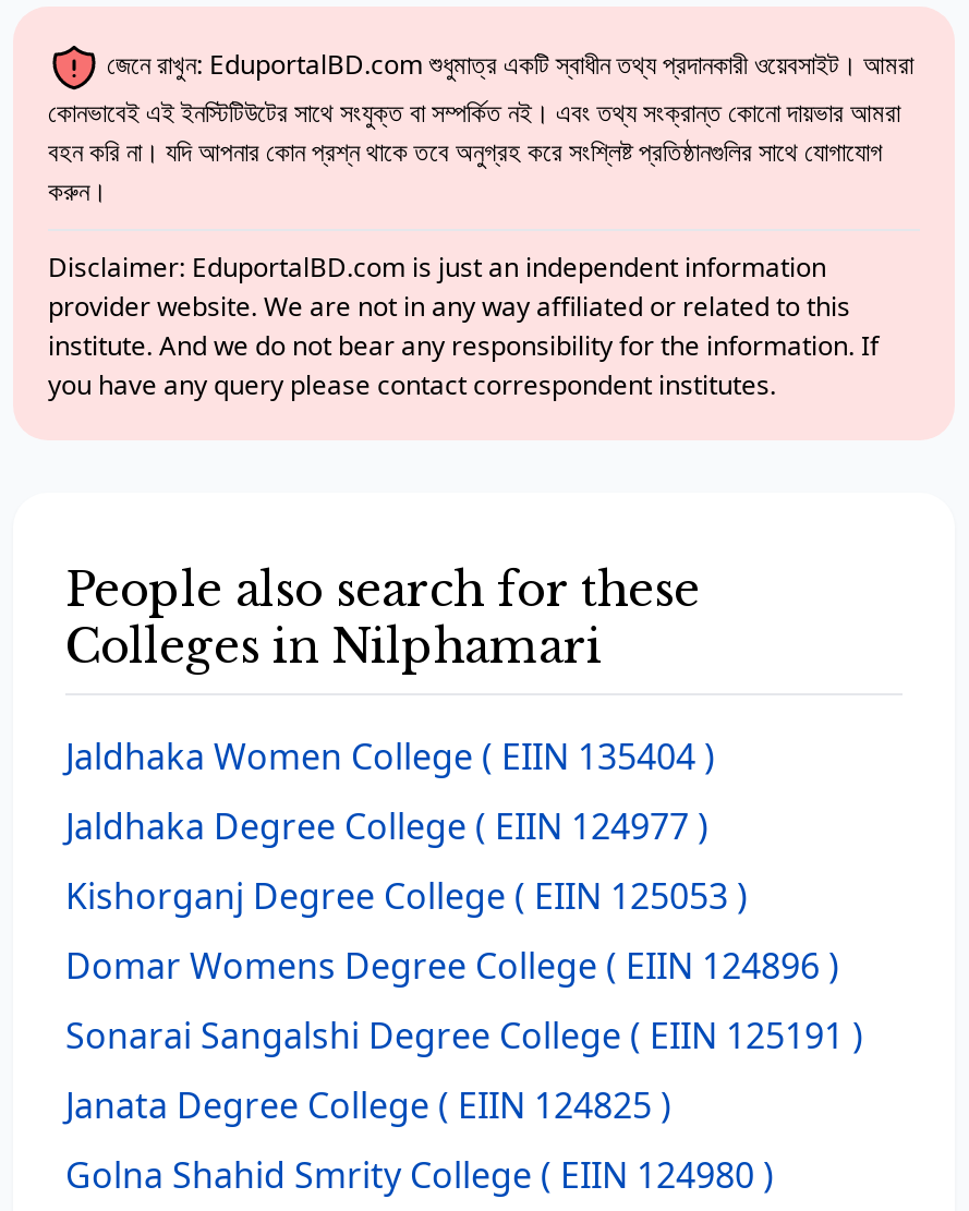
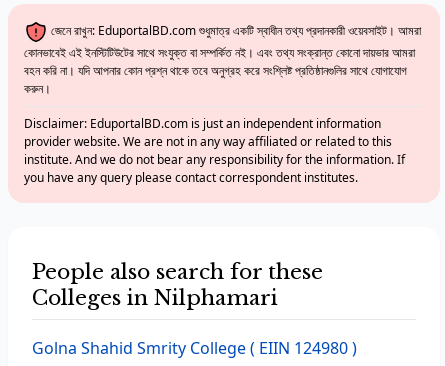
- Jaldhaka Women College ( EIIN 135404 )
- Jaldhaka Degree College ( EIIN 124977 )
- Kishorganj Degree College ( EIIN 125053 )
- Domar Womens Degree College ( EIIN 124896 )
- Sonarai Sangalshi Degree College ( EIIN 125191 )
- Janata Degree College ( EIIN 124825 )
